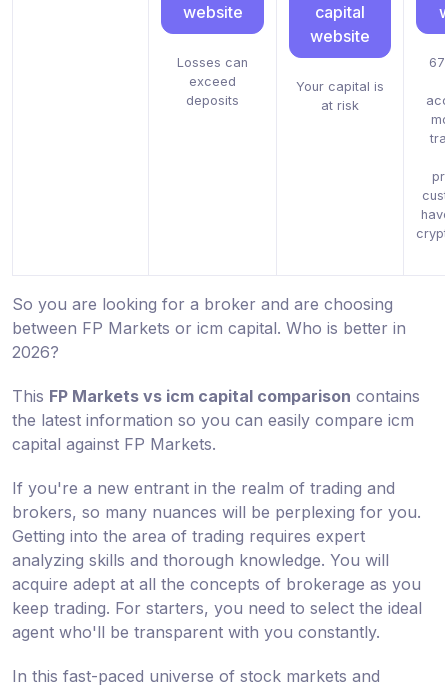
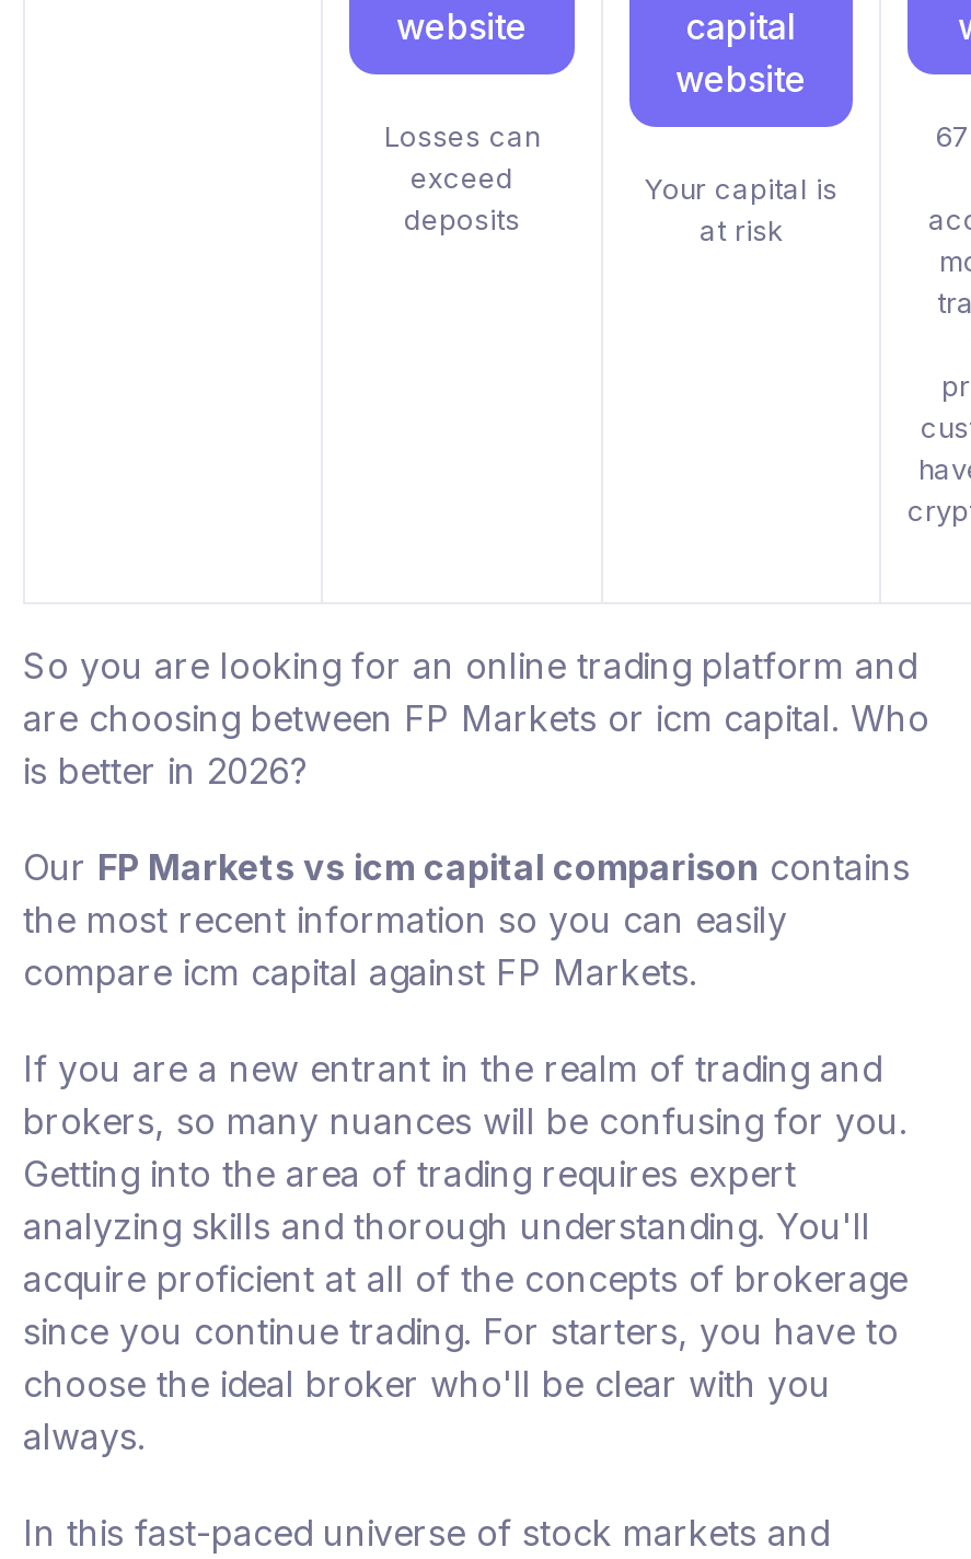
- So you are looking for a broker and are choosing
- between FP Markets or icm capital. Who is better in
- 2026?
+ So you are looking for an online trading platform and
+ are choosing between FP Markets or icm capital. Who
+ is better in 2026?

- This FP Markets vs icm capital comparison contains
- the latest information so you can easily compare icm
- capital against FP Markets.
+ Our FP Markets vs icm capital comparison contains
+ the most recent information so you can easily
+ compare icm capital against FP Markets.

- If you're a new entrant in the realm of trading and
- brokers, so many nuances will be perplexing for you.
+ If you are a new entrant in the realm of trading and
+ brokers, so many nuances will be confusing for you.

- analyzing skills and thorough knowledge. You will
- acquire adept at all the concepts of brokerage as you
- keep trading. For starters, you need to select the ideal
- agent who'll be transparent with you constantly.
+ analyzing skills and thorough understanding. You'll
+ acquire proficient at all of the concepts of brokerage
+ since you continue trading. For starters, you have to
+ choose the ideal broker who'll be clear with you
+ always.
